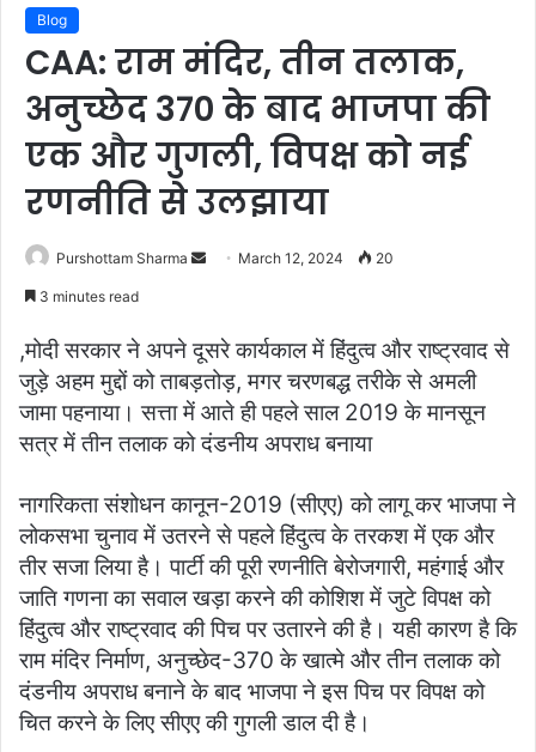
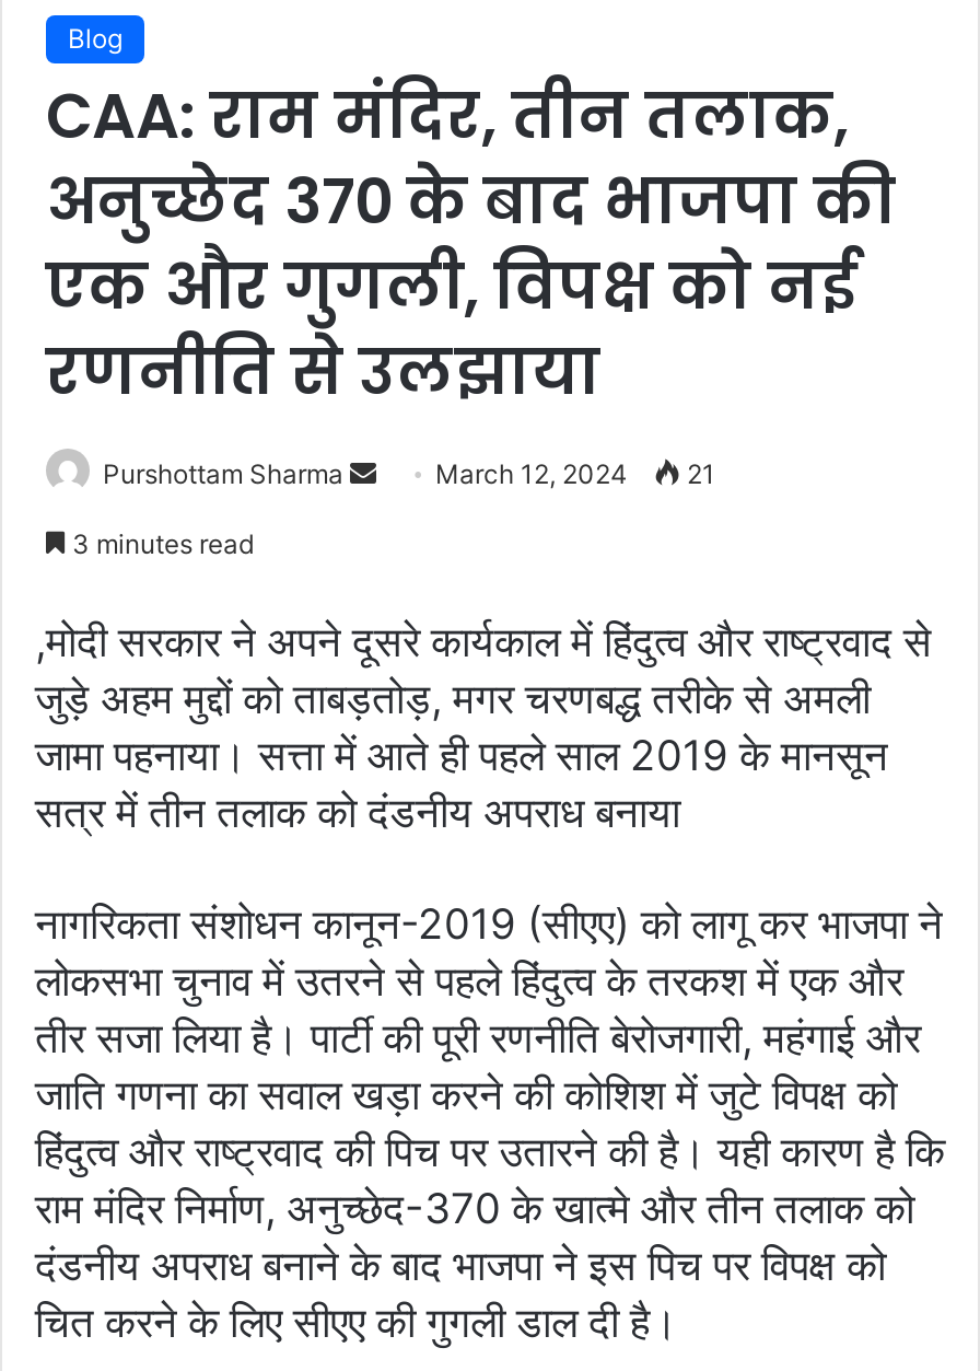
- 20
+ 21
